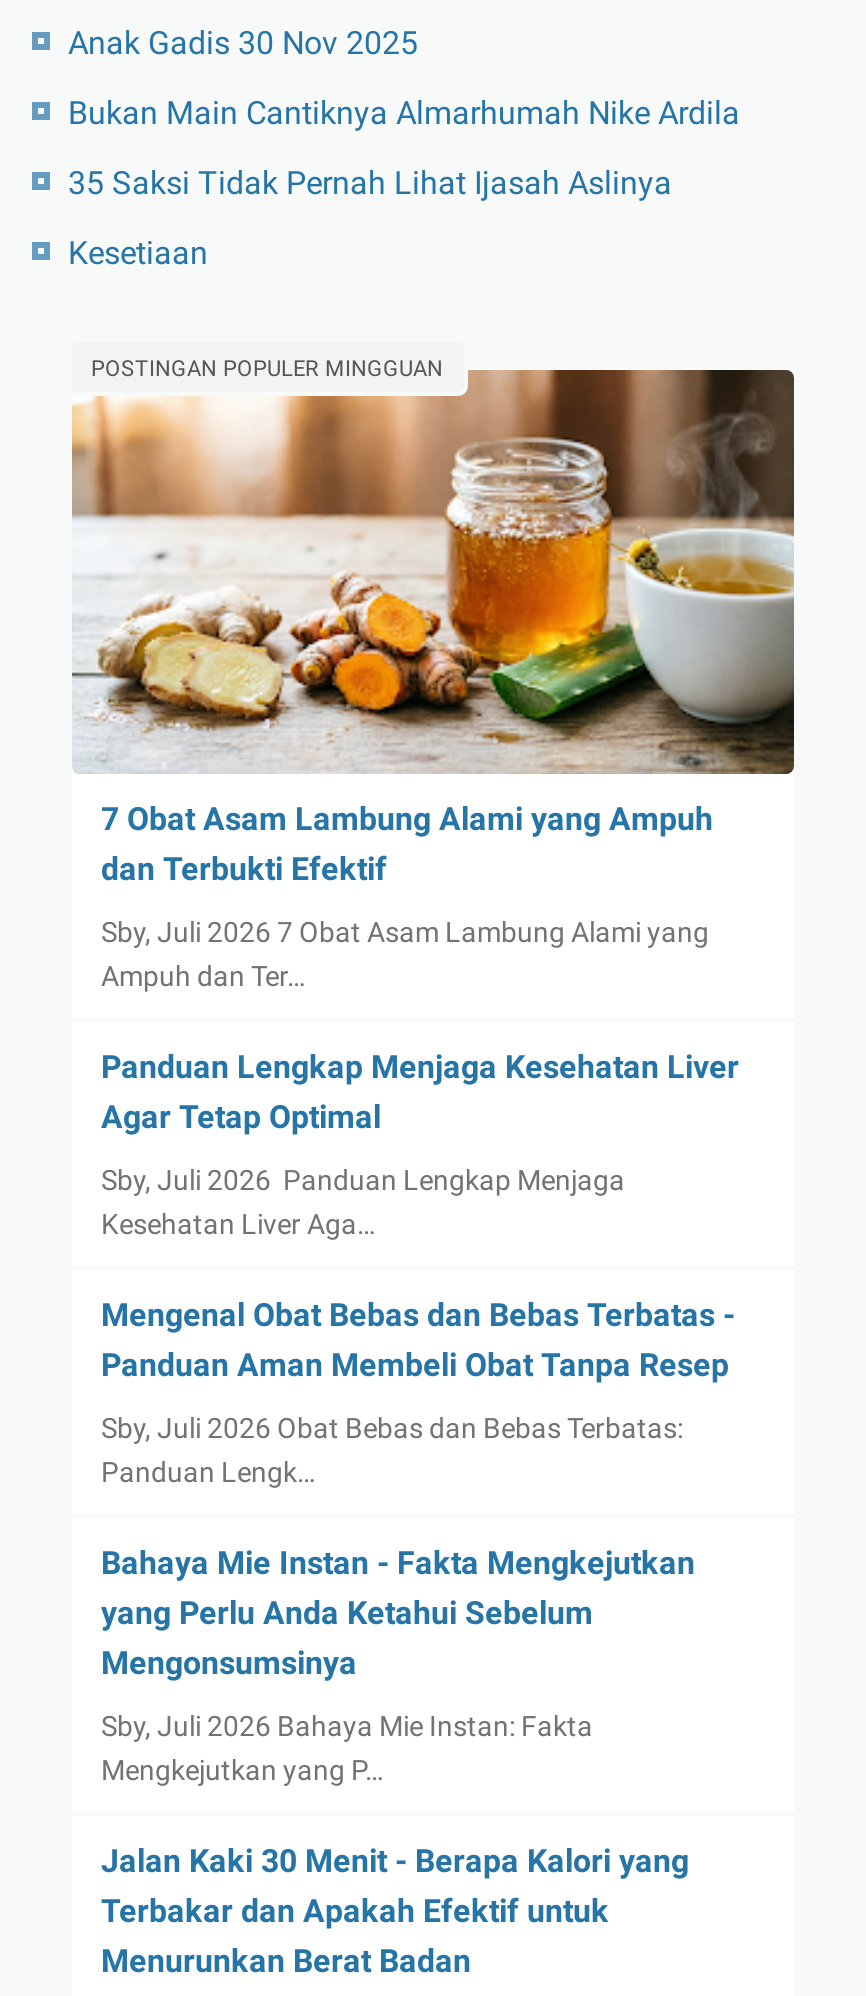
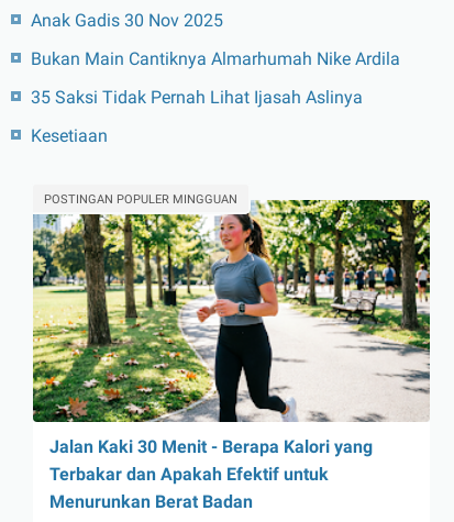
- [image]
+ [image]

- 7 Obat Asam Lambung Alami yang Ampuh
- dan Terbukti Efektif
- Sby, Juli 2026 7 Obat Asam Lambung Alami yang
- Ampuh dan Ter…
- Panduan Lengkap Menjaga Kesehatan Liver
- Agar Tetap Optimal
- Sby, Juli 2026 Panduan Lengkap Menjaga
- Kesehatan Liver Aga…
- Mengenal Obat Bebas dan Bebas Terbatas -
- Panduan Aman Membeli Obat Tanpa Resep
- Sby, Juli 2026 Obat Bebas dan Bebas Terbatas:
- Panduan Lengk…
- Bahaya Mie Instan - Fakta Mengkejutkan
- yang Perlu Anda Ketahui Sebelum
- Mengonsumsinya
- Sby, Juli 2026 Bahaya Mie Instan: Fakta
- Mengkejutkan yang P…
